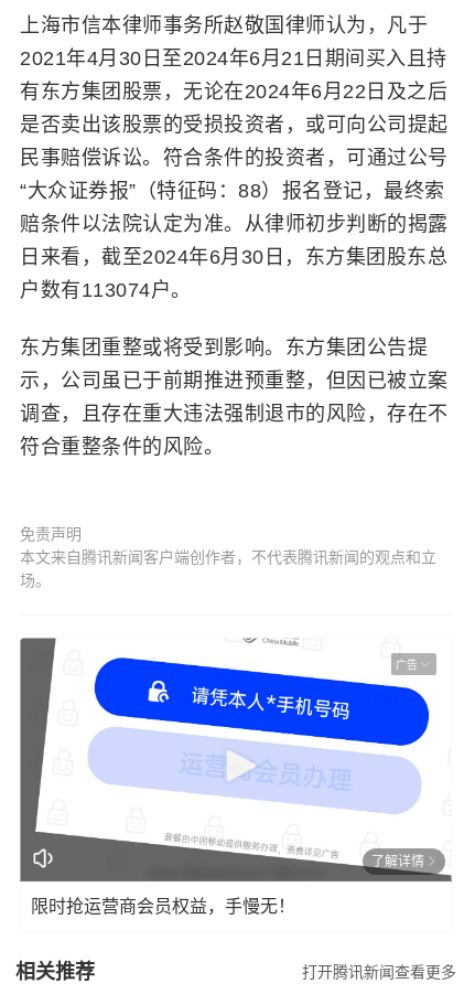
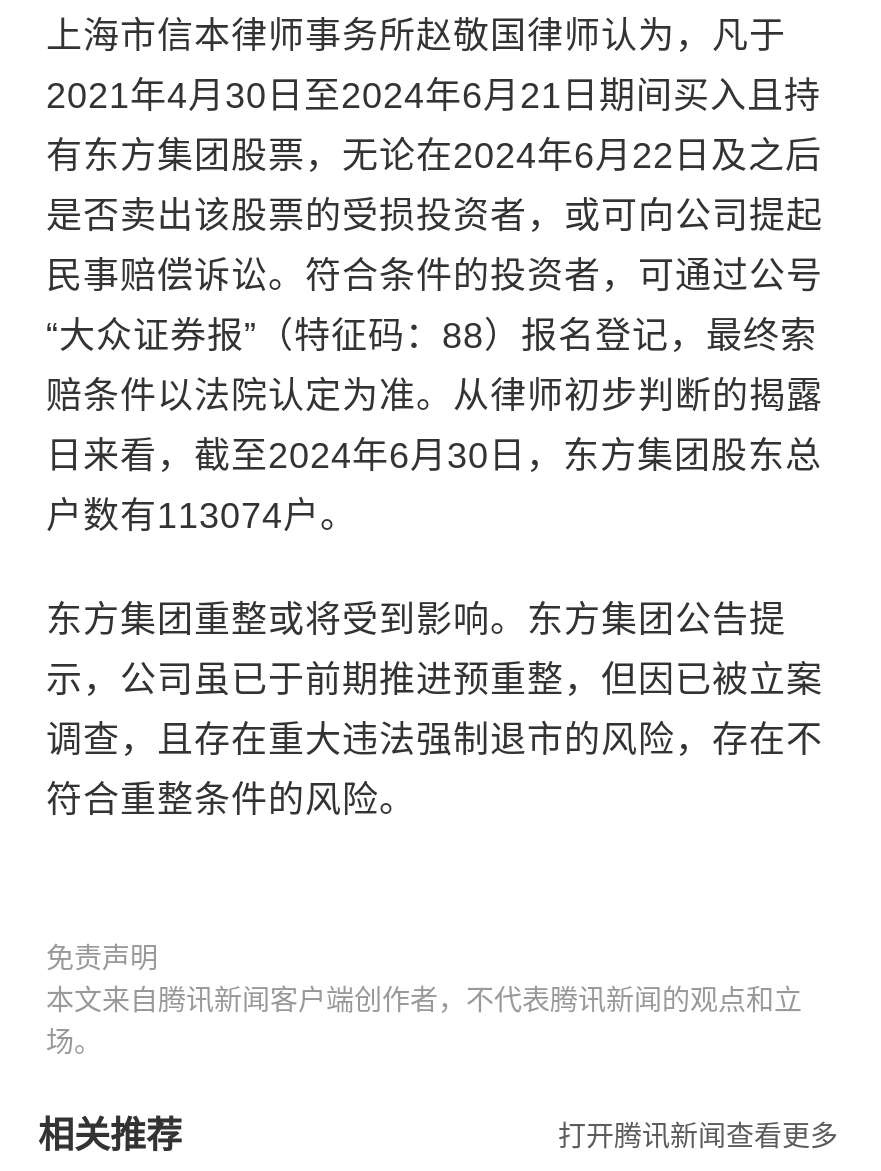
- [image]
- 广告

- 了解详情
- 限时抢运营商会员权益，手慢无！
